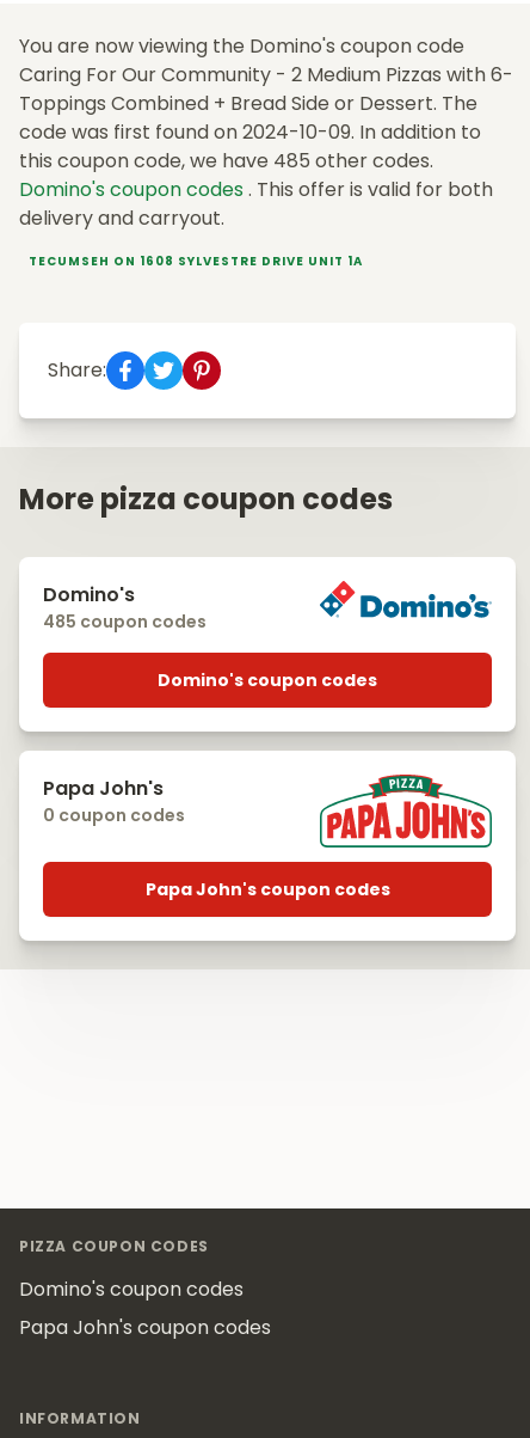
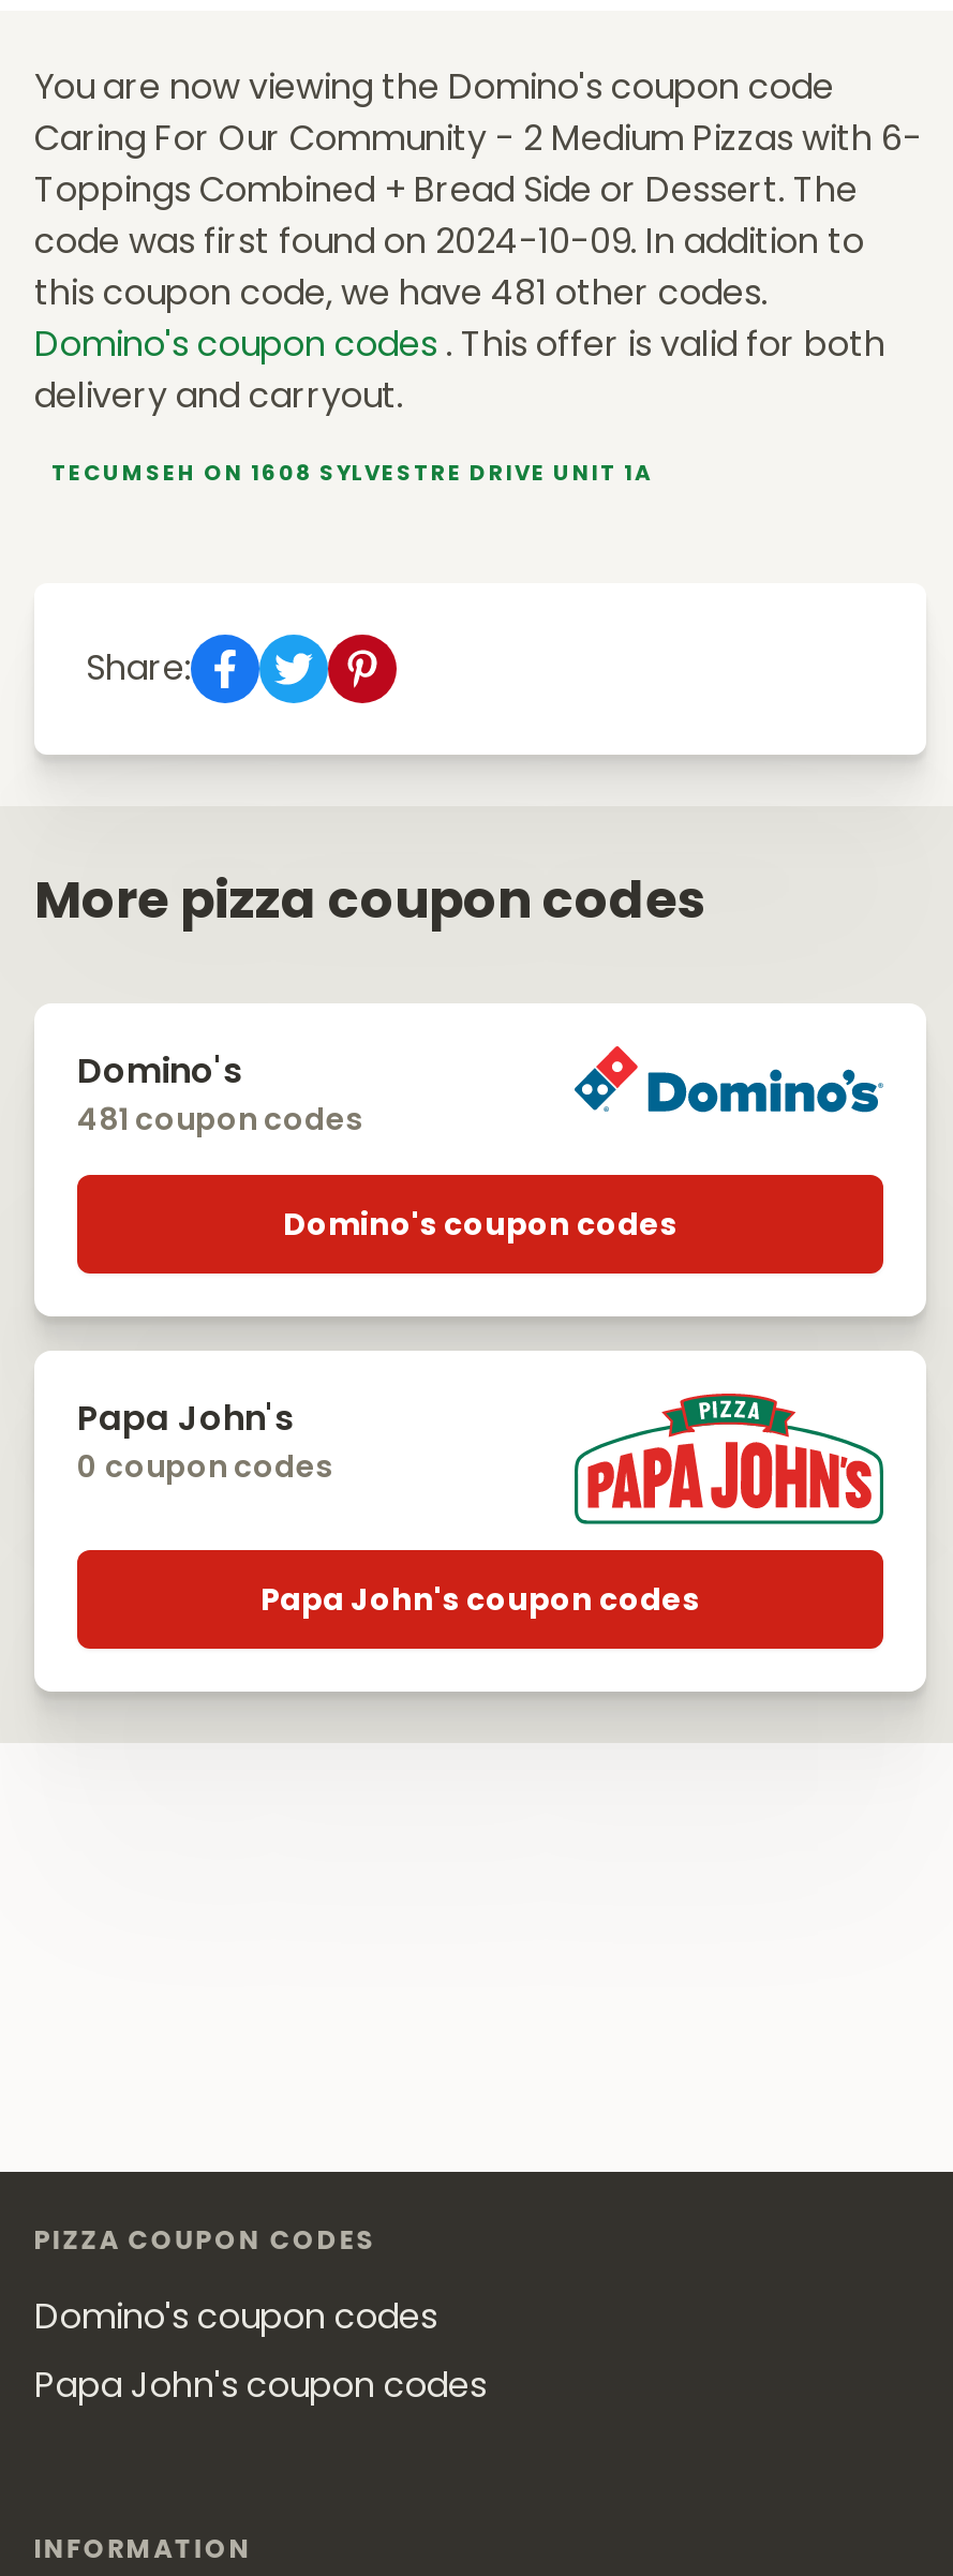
- this coupon code, we have 485 other codes.
+ this coupon code, we have 481 other codes.

- 485 coupon codes
+ 481 coupon codes
